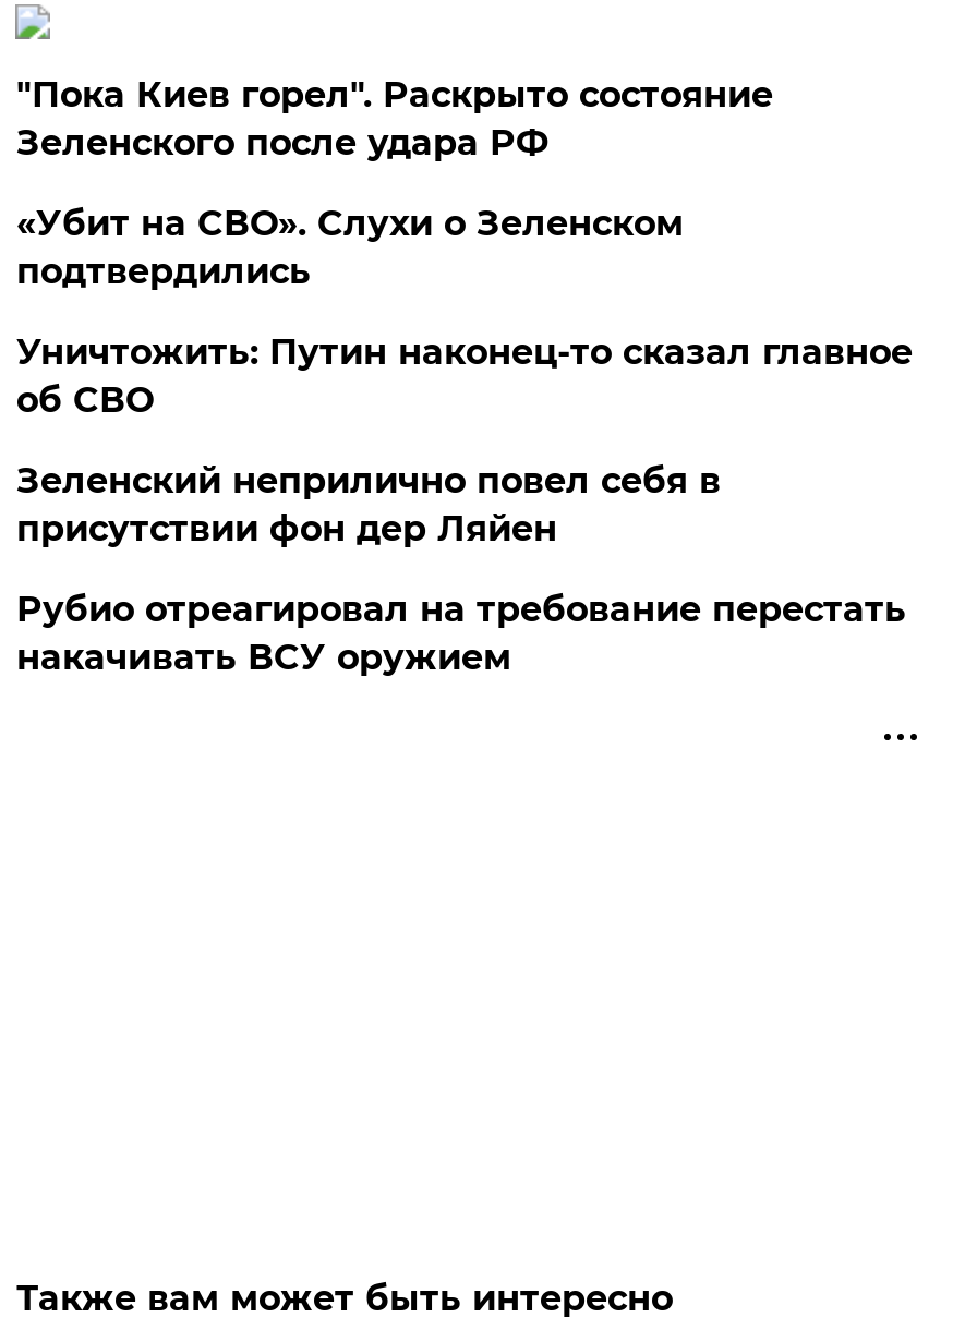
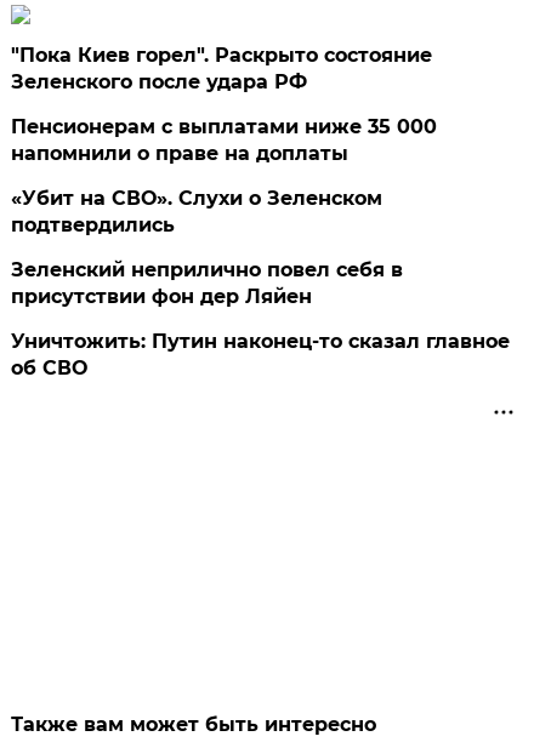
+ Пенсионерам с выплатами ниже 35 000
+ напомнили о праве на доплаты

moved down: «Убит на СВО». Слухи о Зеленском | подтвердились

moved down: Уничтожить: Путин наконец-то сказал главное | об СВО

- Рубио отреагировал на требование перестать
- накачивать ВСУ оружием
